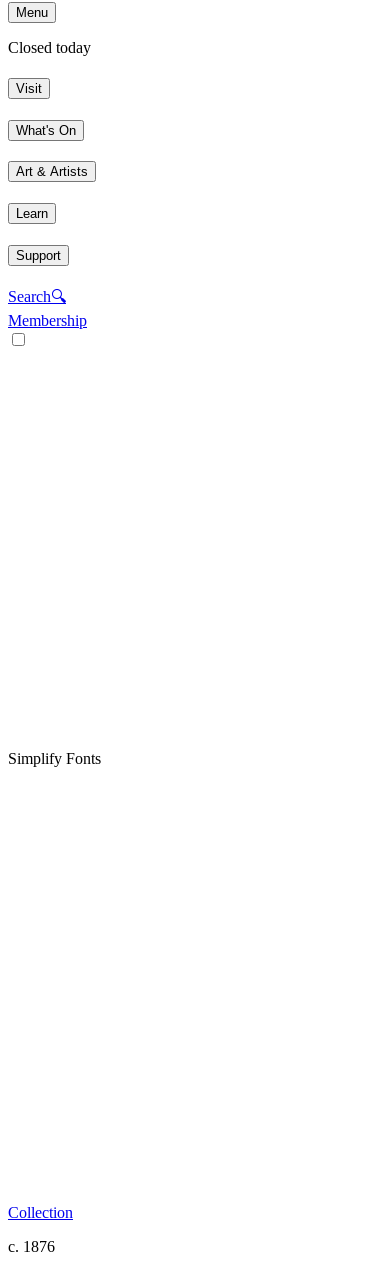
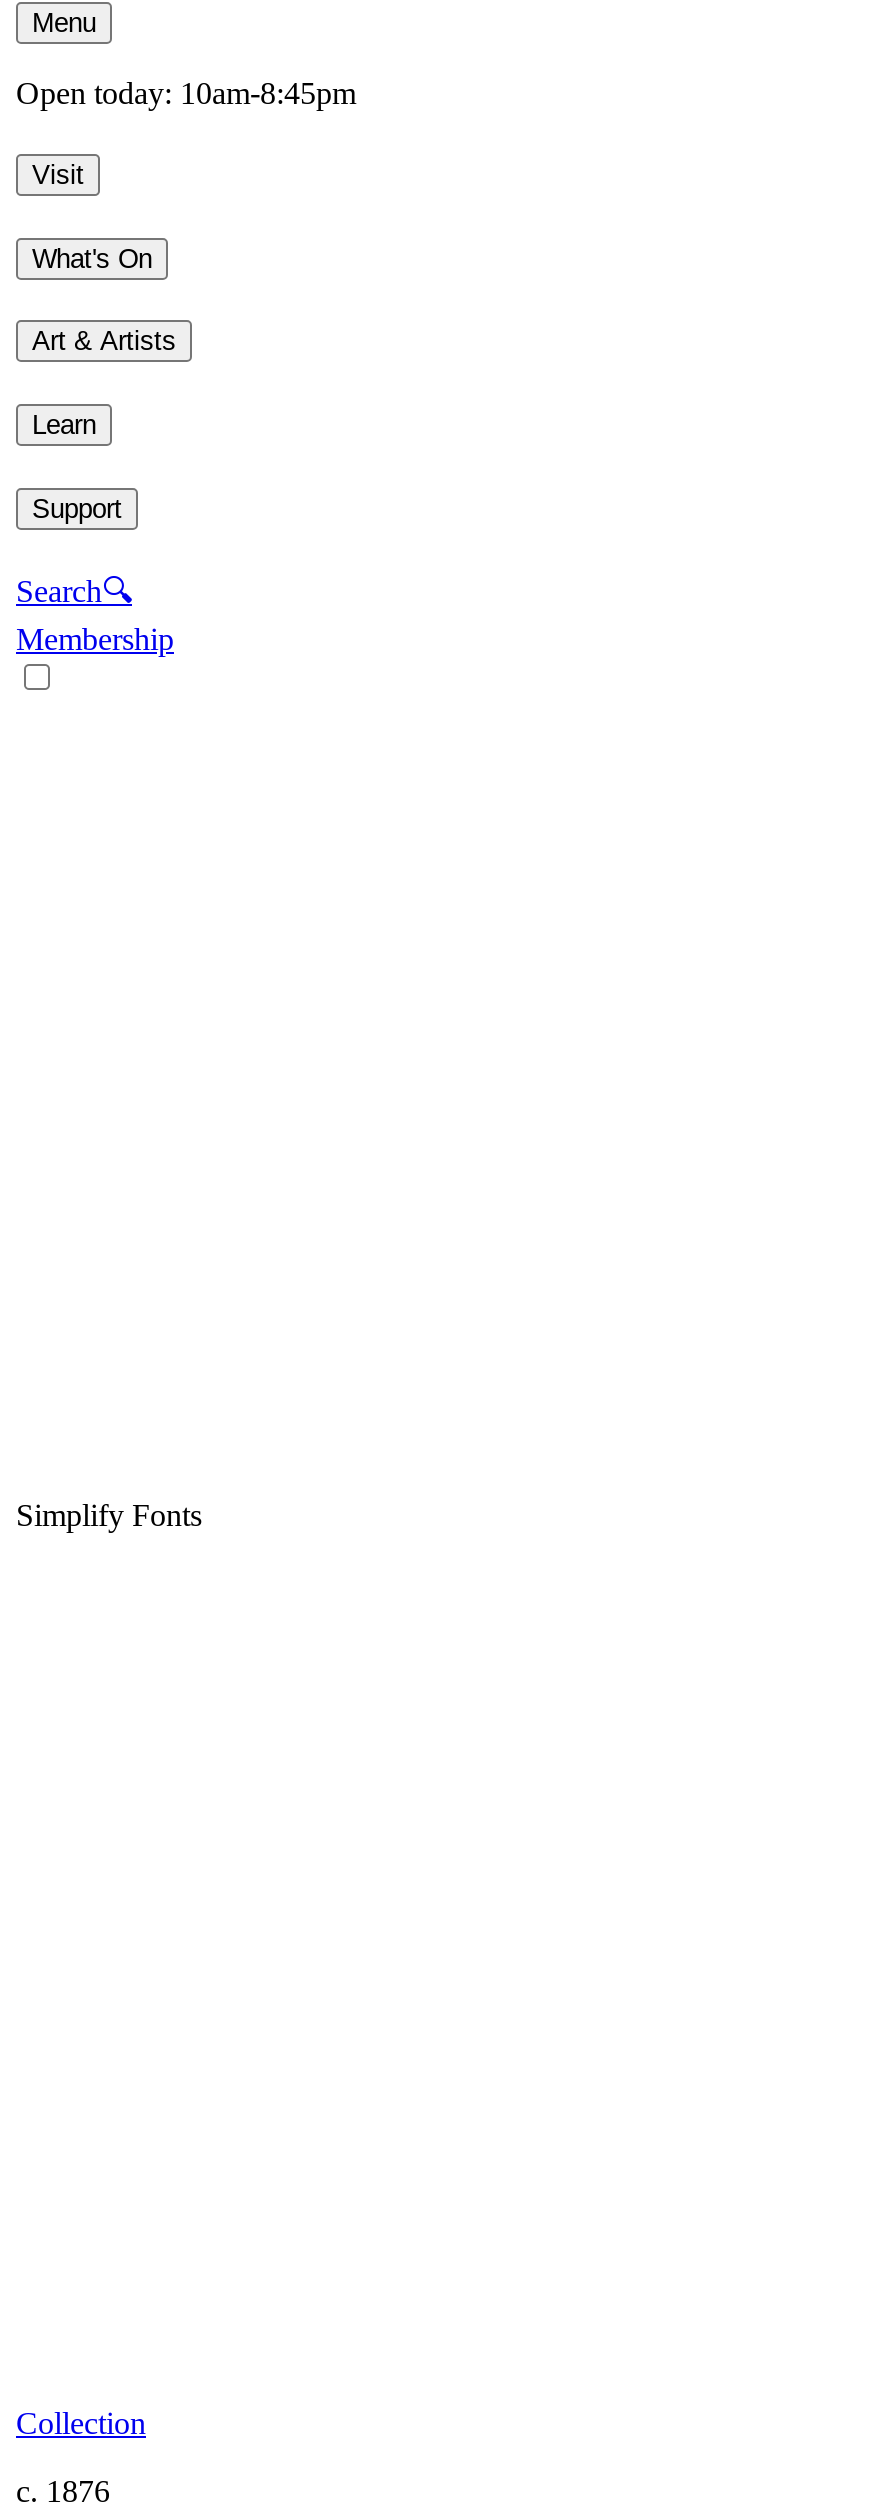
- Closed today
+ Open today: 10am-8:45pm
